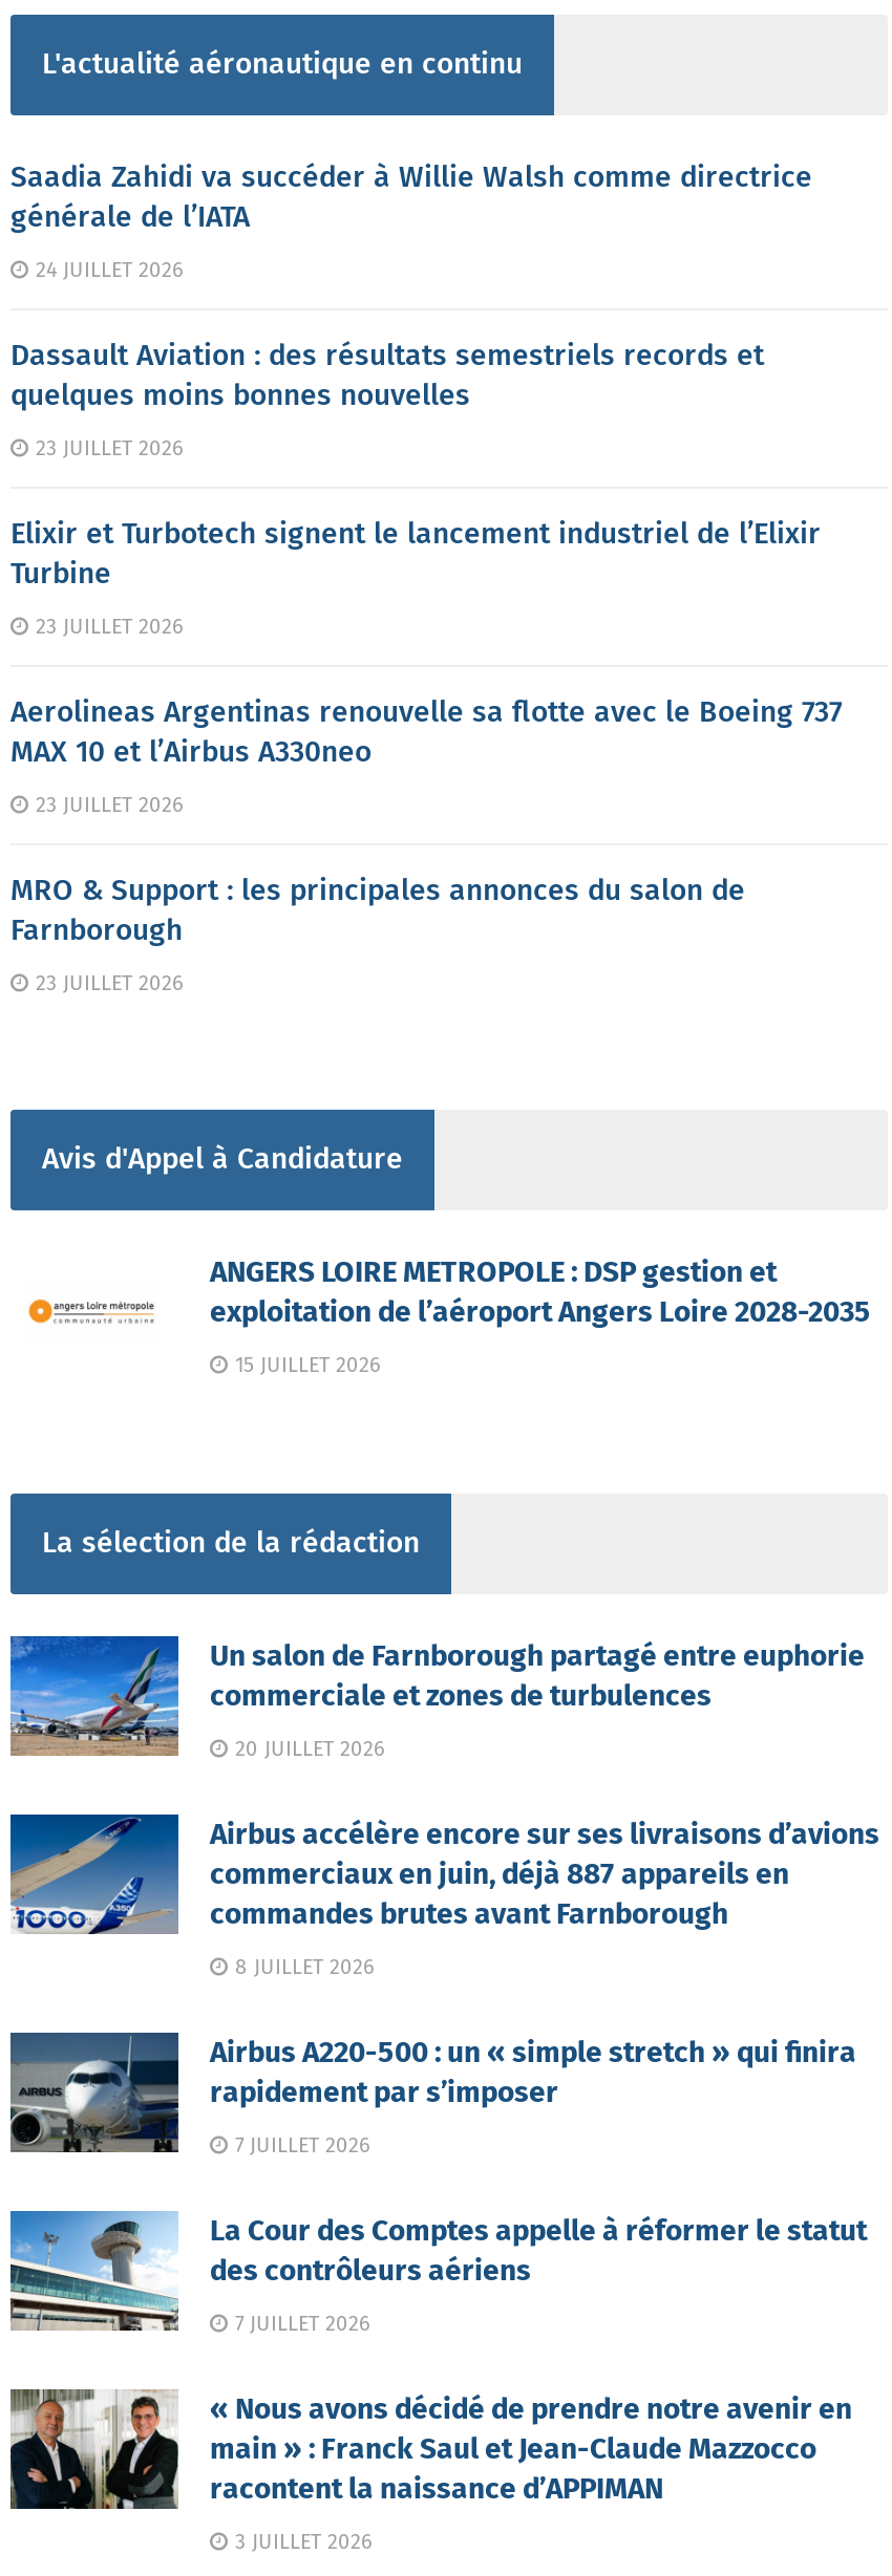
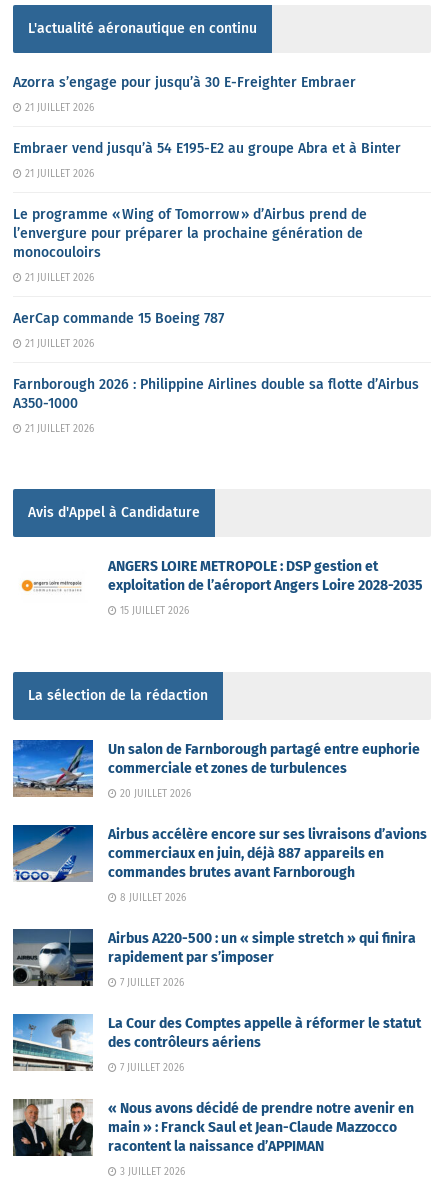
- Saadia Zahidi va succéder à Willie Walsh comme directrice
- générale de l’IATA
+ Azorra s’engage pour jusqu’à 30 E-Freighter Embraer

- 24 JUILLET 2026
+ 21 JUILLET 2026

- Dassault Aviation : des résultats semestriels records et
- quelques moins bonnes nouvelles
+ Embraer vend jusqu’à 54 E195-E2 au groupe Abra et à Binter

- 23 JUILLET 2026
+ 21 JUILLET 2026

- Elixir et Turbotech signent le lancement industriel de l’Elixir
- Turbine
+ Le programme « Wing of Tomorrow » d’Airbus prend de
+ l’envergure pour préparer la prochaine génération de
+ monocouloirs

- 23 JUILLET 2026
+ 21 JUILLET 2026

- Aerolineas Argentinas renouvelle sa flotte avec le Boeing 737
- MAX 10 et l’Airbus A330neo
+ AerCap commande 15 Boeing 787

- 23 JUILLET 2026
+ 21 JUILLET 2026

- MRO & Support : les principales annonces du salon de
- Farnborough
+ Farnborough 2026 : Philippine Airlines double sa flotte d’Airbus
+ A350-1000

- 23 JUILLET 2026
+ 21 JUILLET 2026
